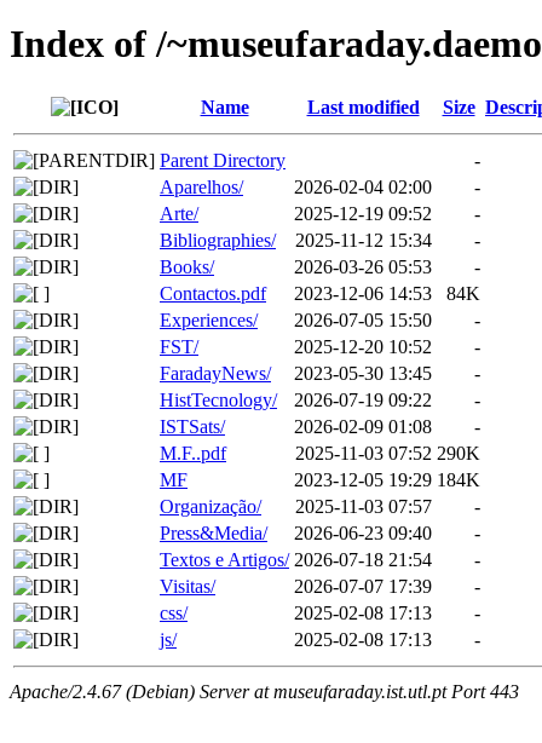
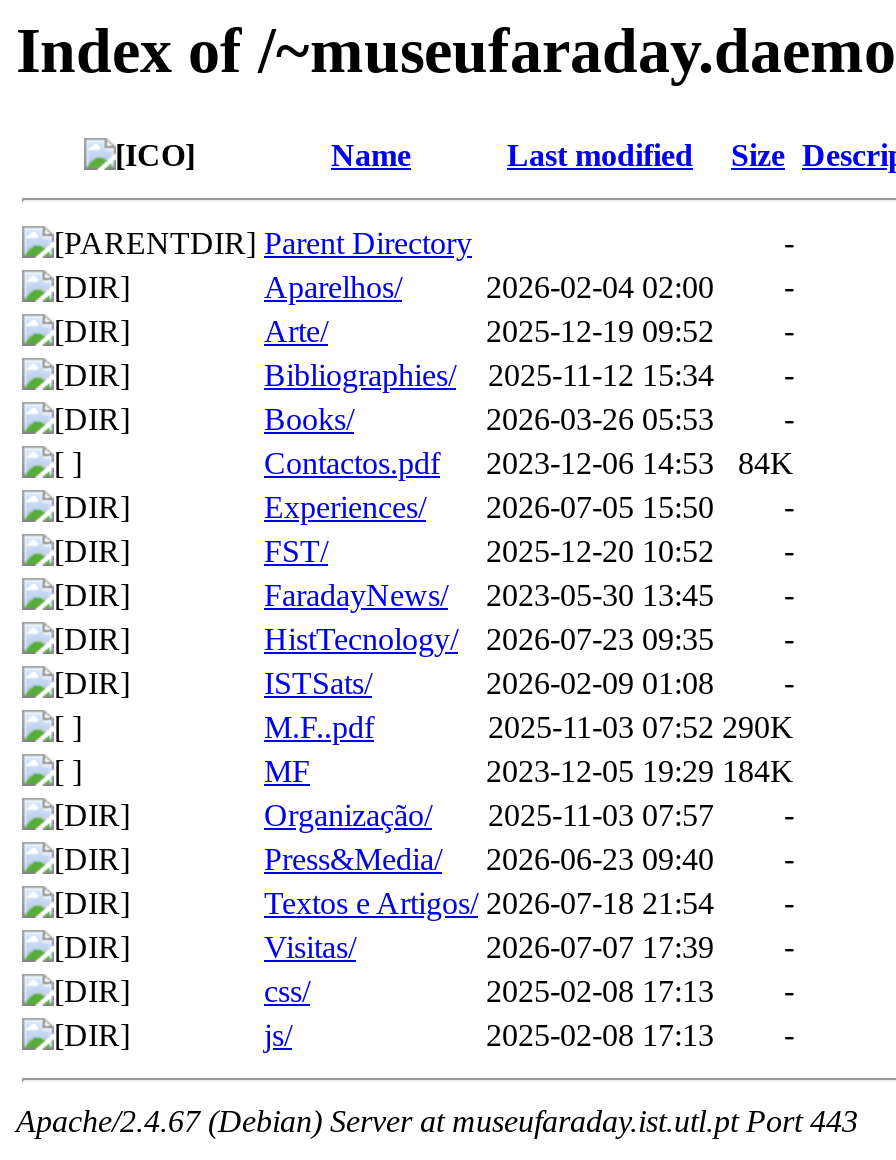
- HistTecnology/ 2026-07-19 09:22
+ HistTecnology/ 2026-07-23 09:35
